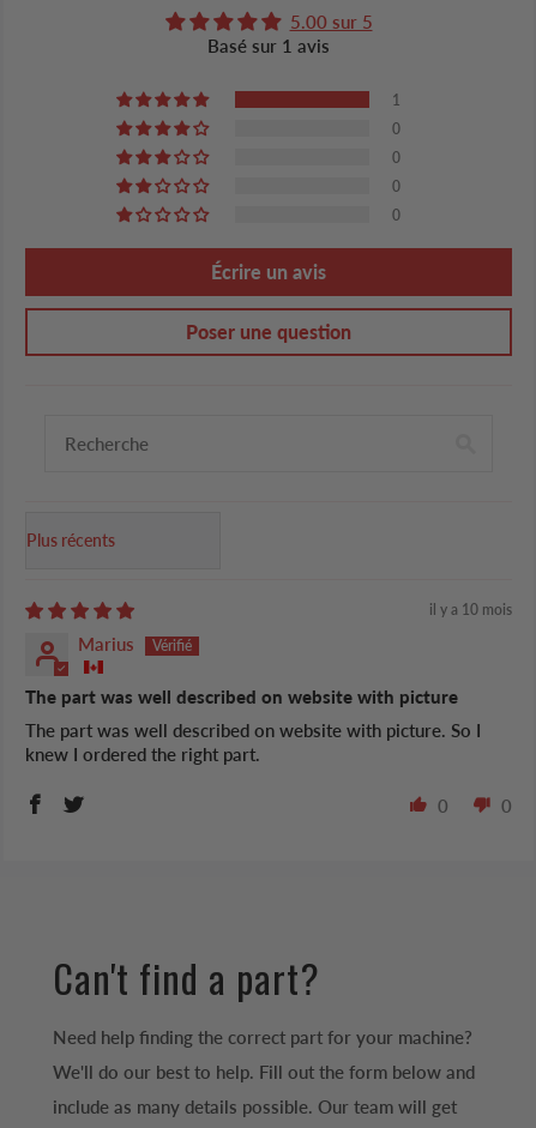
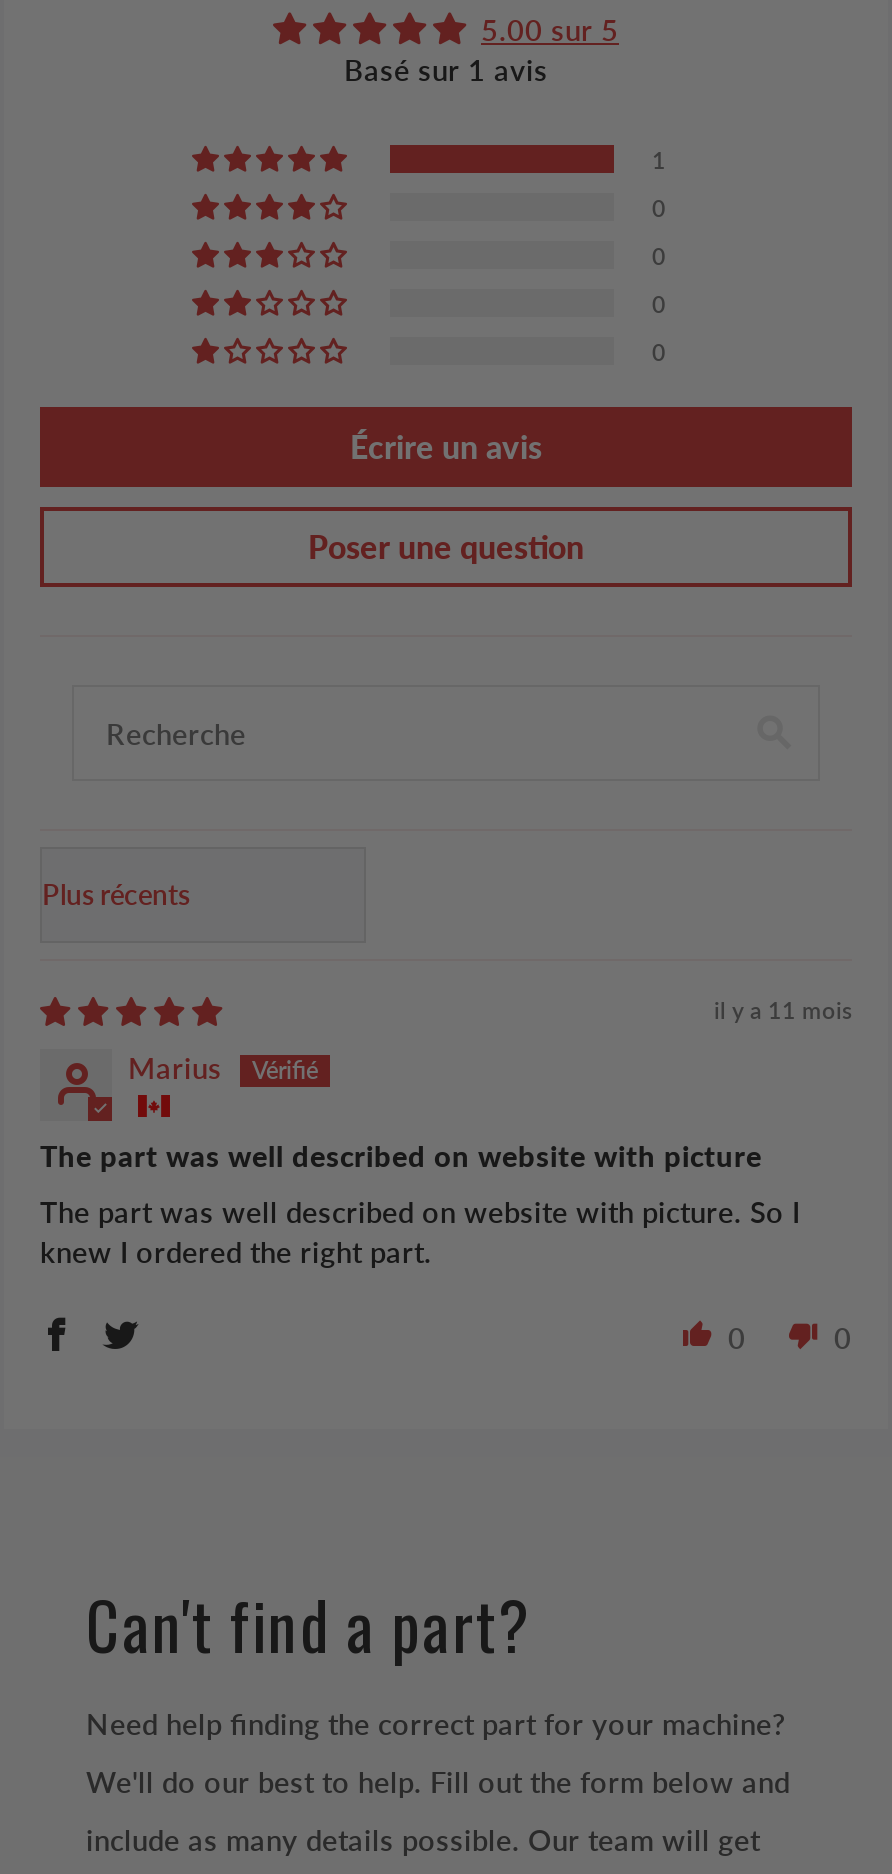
- il y a 10 mois
+ il y a 11 mois
